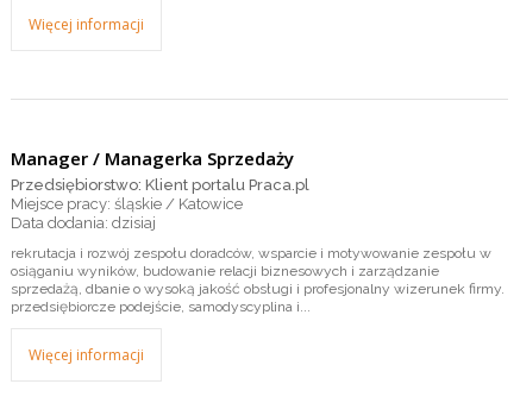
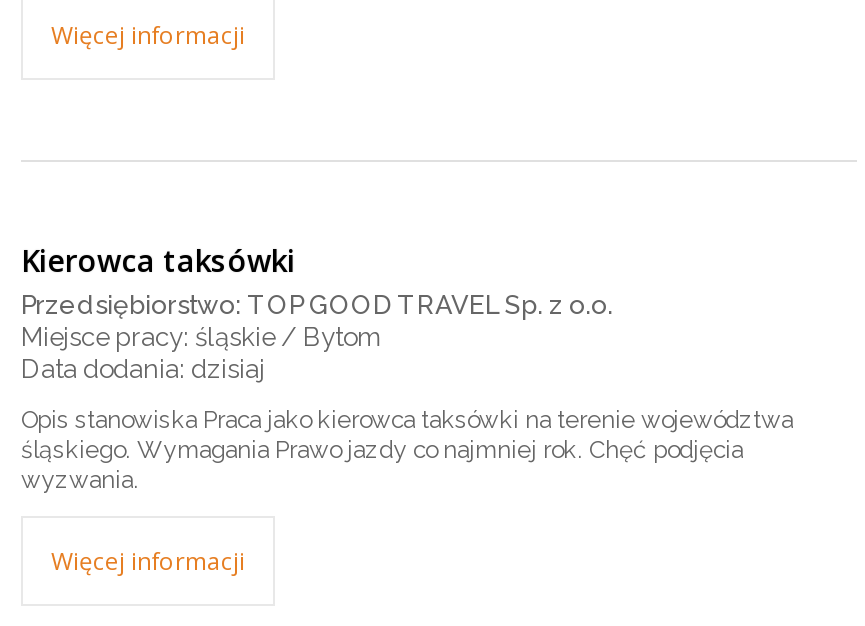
- Manager / Managerka Sprzedaży
- Przedsiębiorstwo: Klient portalu Praca.pl
- Miejsce pracy: śląskie / Katowice
+ Kierowca taksówki
+ Przedsiębiorstwo: TOP GOOD TRAVEL Sp. z o.o.
+ Miejsce pracy: śląskie / Bytom

- rekrutacja i rozwój zespołu doradców, wsparcie i motywowanie zespołu w
- osiąganiu wyników, budowanie relacji biznesowych i zarządzanie
- sprzedażą, dbanie o wysoką jakość obsługi i profesjonalny wizerunek firmy.
- przedsiębiorcze podejście, samodyscyplina i...
+ Opis stanowiska Praca jako kierowca taksówki na terenie województwa
+ śląskiego. Wymagania Prawo jazdy co najmniej rok. Chęć podjęcia
+ wyzwania.
